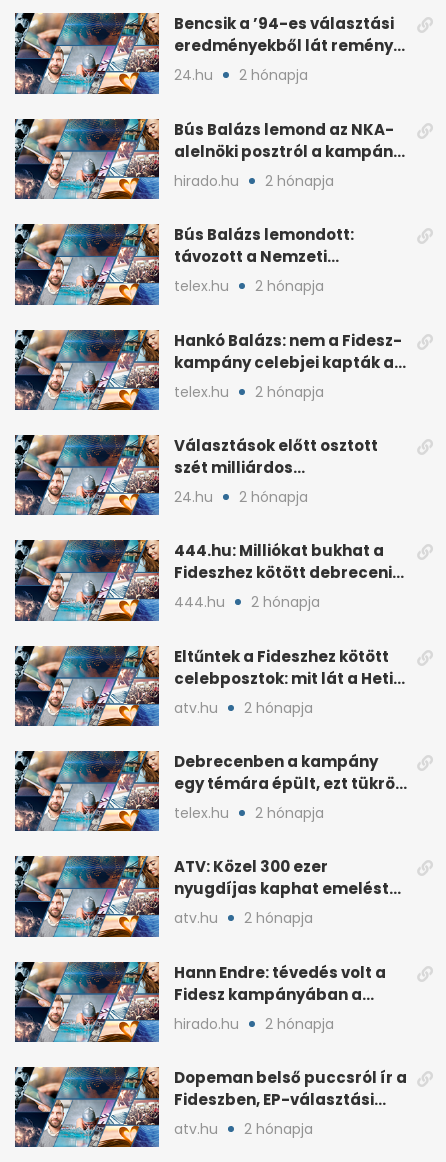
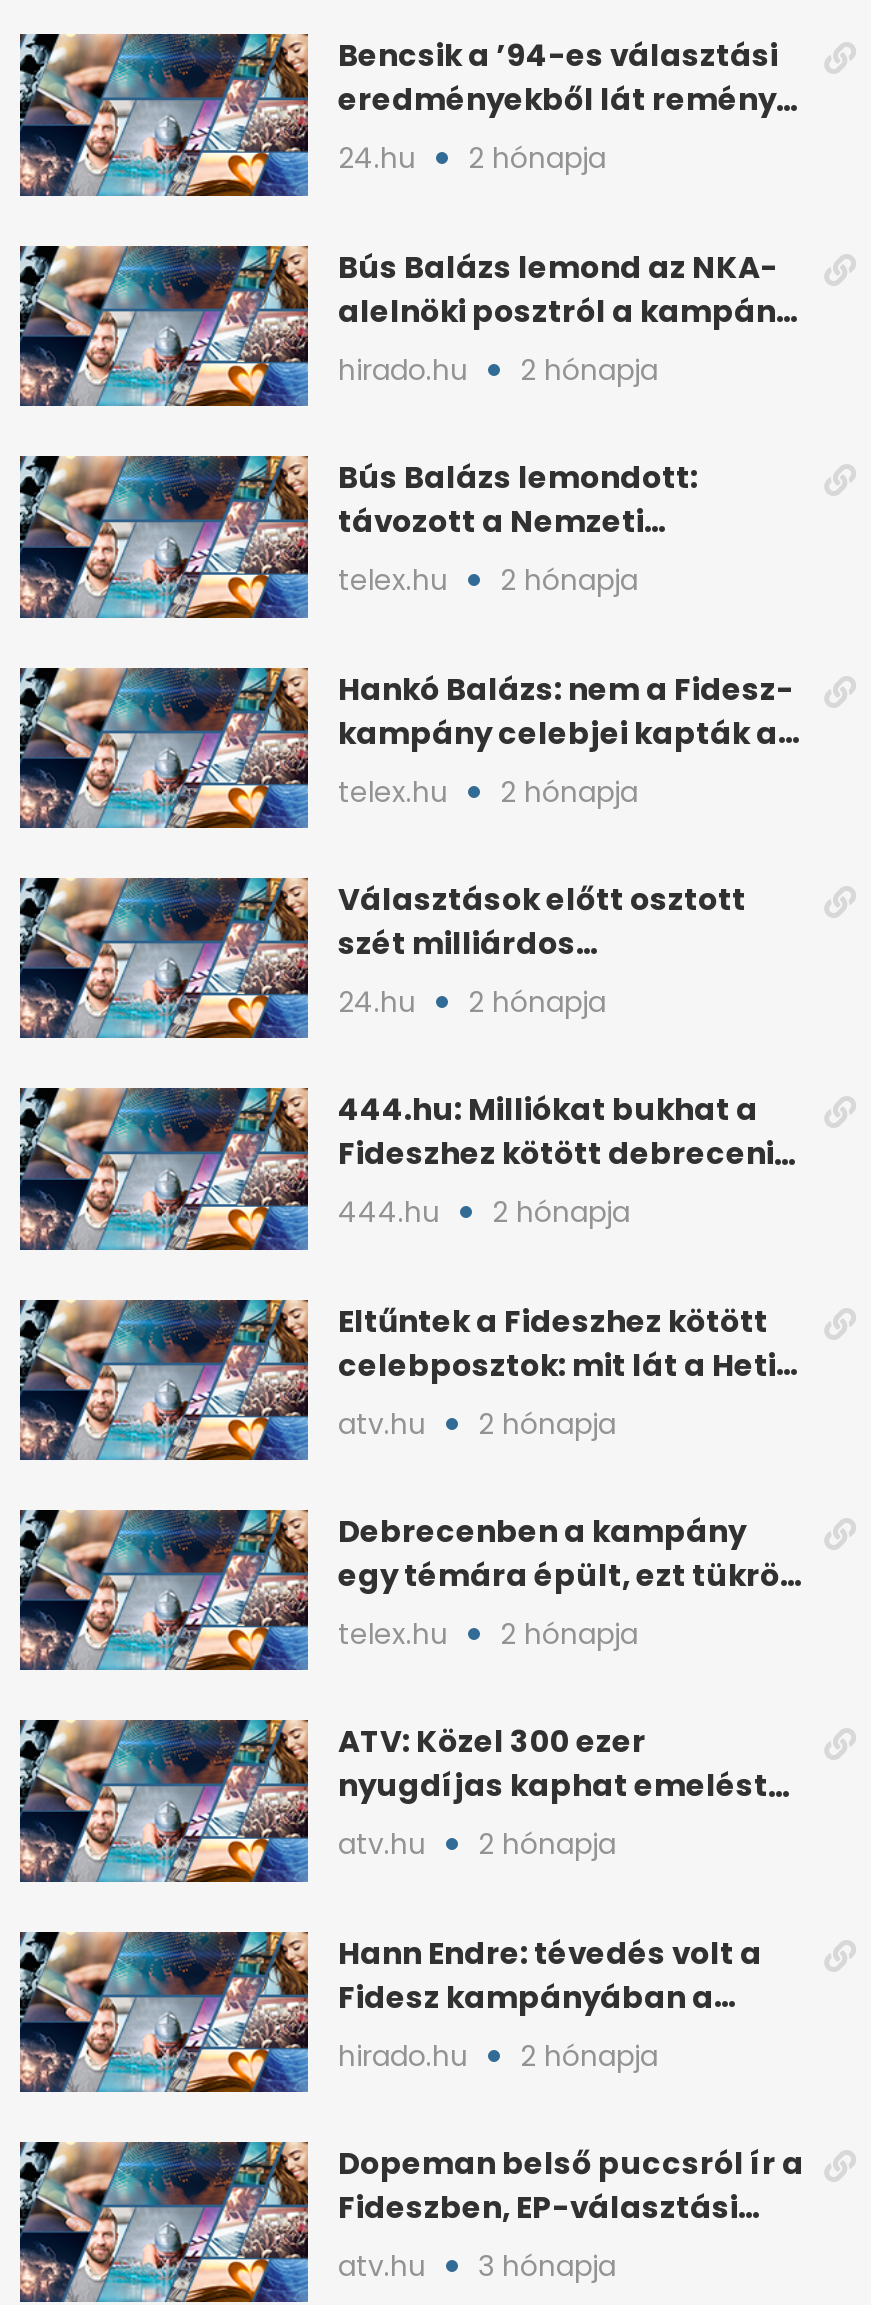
- 2 hónapja
+ 3 hónapja
